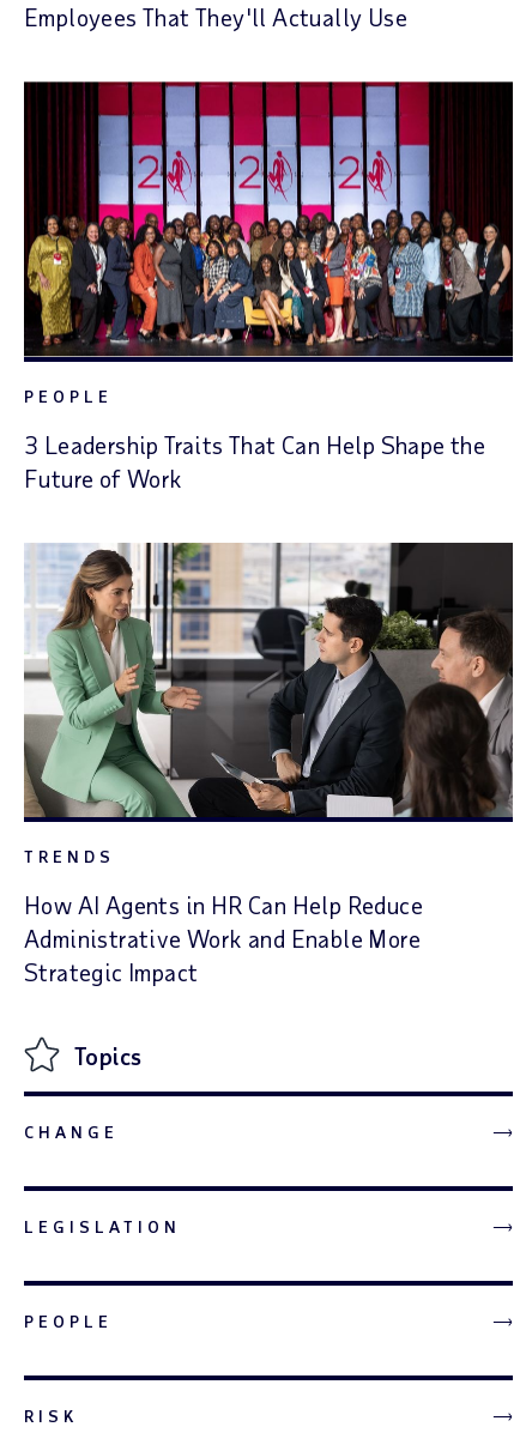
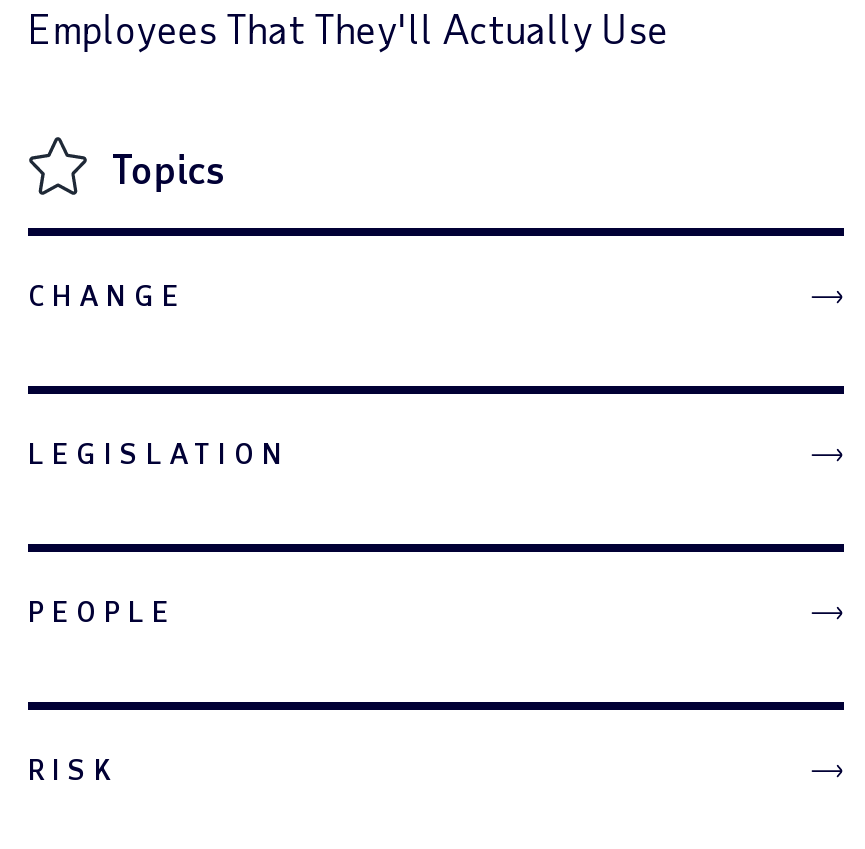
- [image]
- PEOPLE
- 3 Leadership Traits That Can Help Shape the
- Future of Work

- [image]
- TRENDS
- How AI Agents in HR Can Help Reduce
- Administrative Work and Enable More
- Strategic Impact
